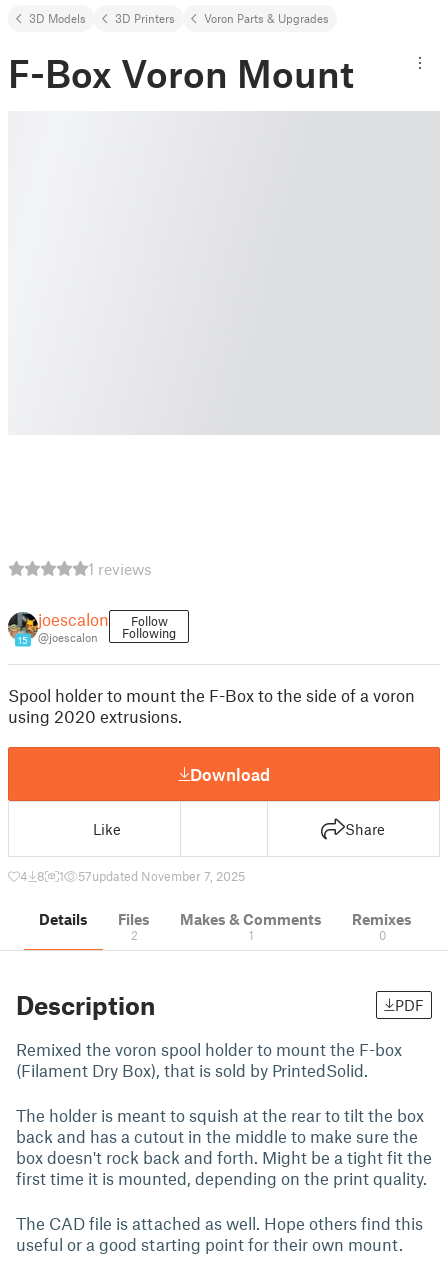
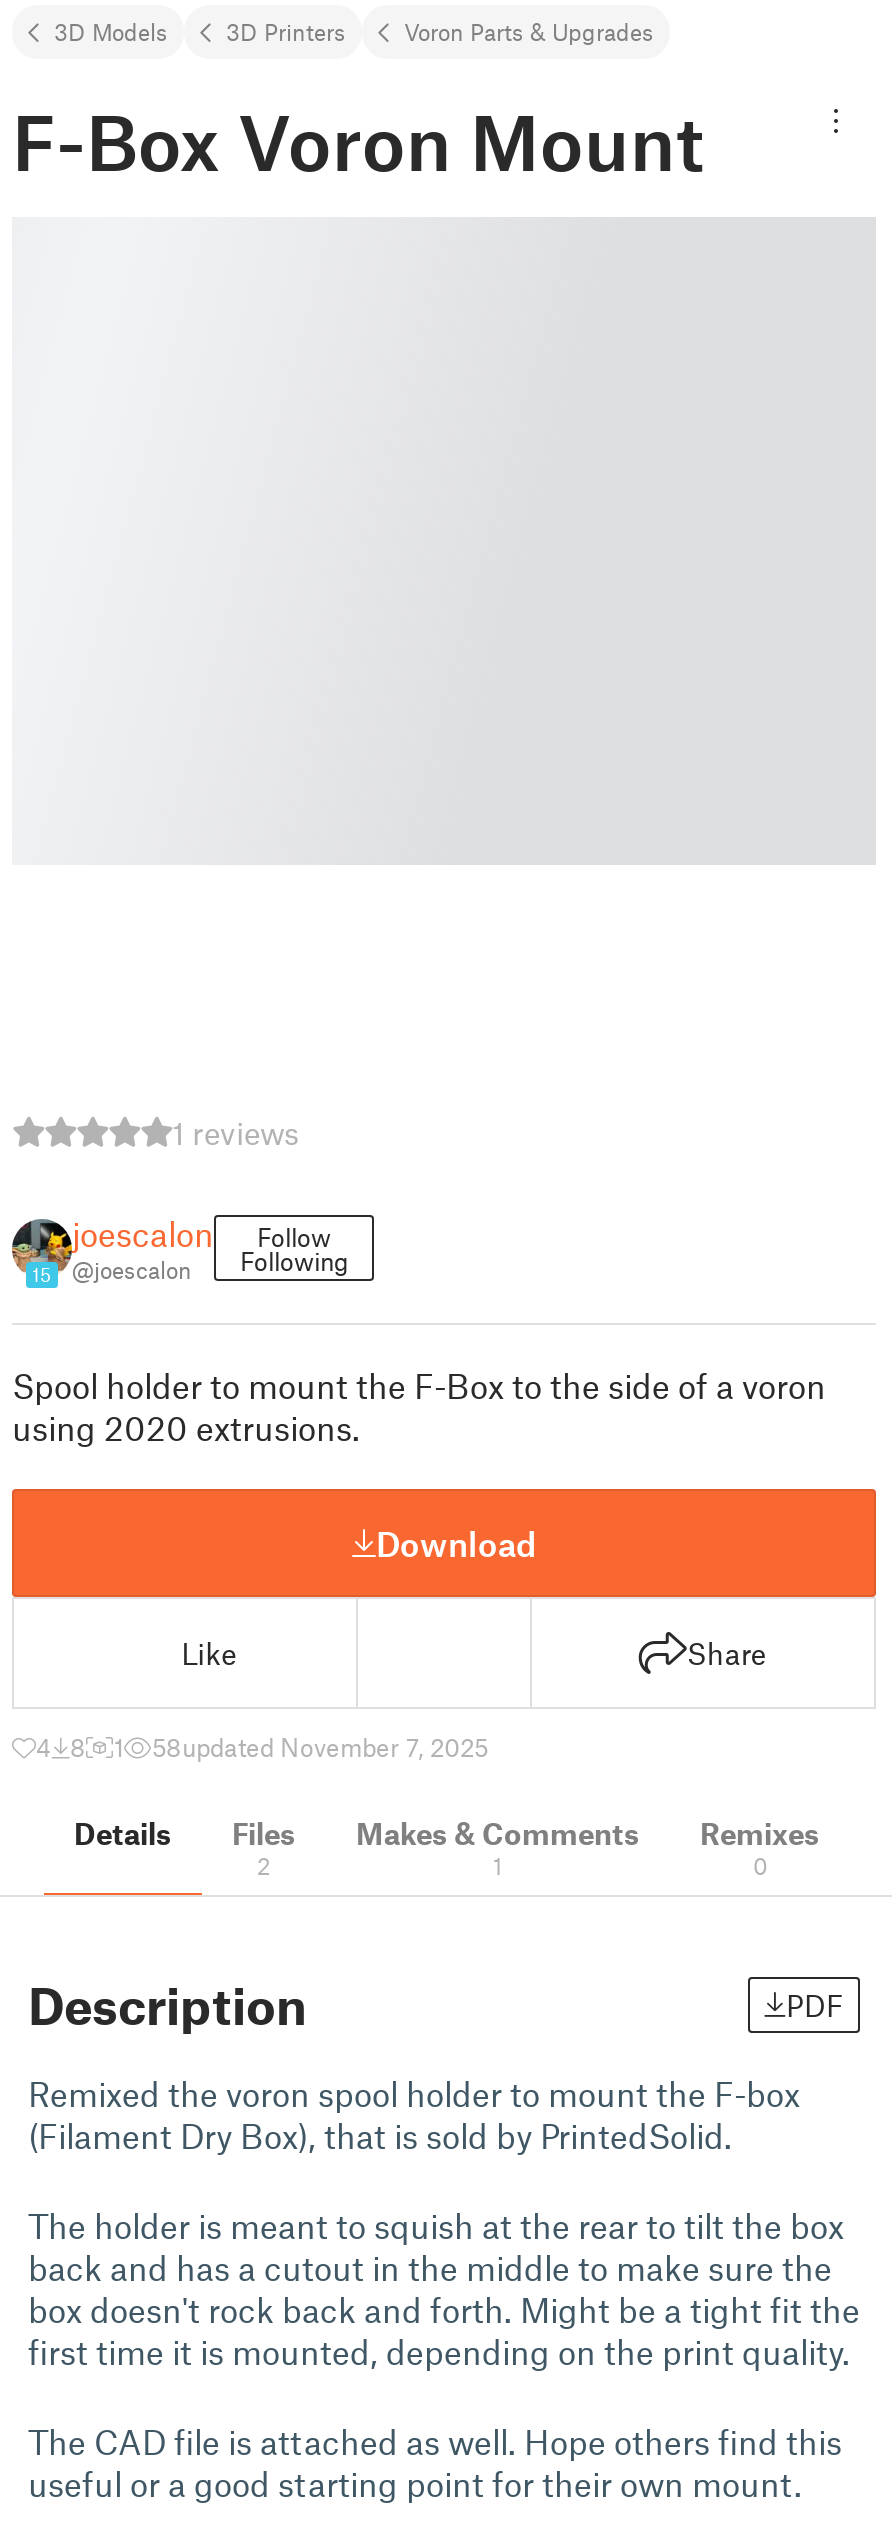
- 57updated November 7, 2025
+ 58updated November 7, 2025
